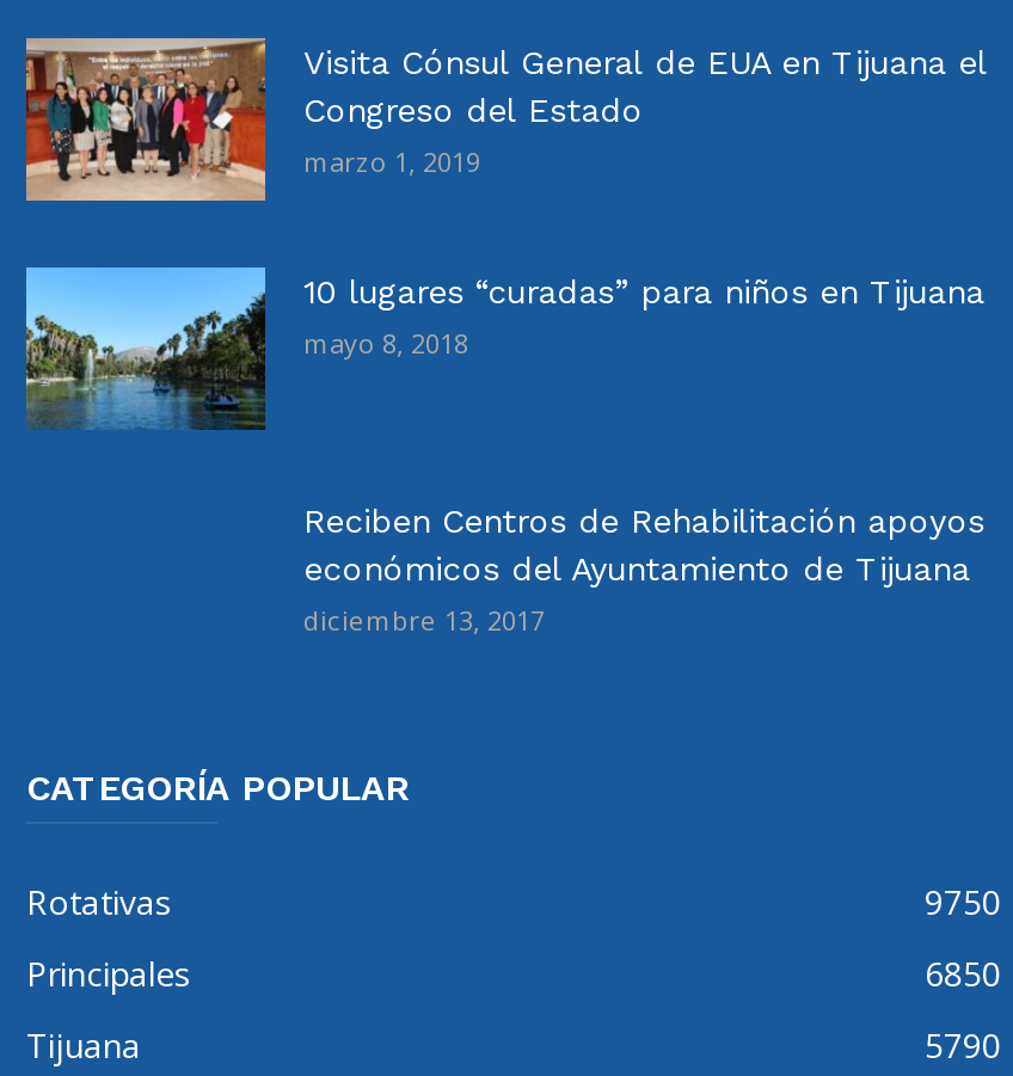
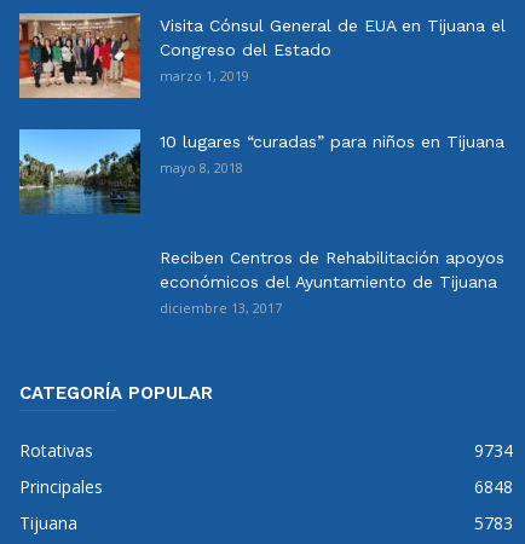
- 9750
+ 9734

- 6850
+ 6848

- 5790
+ 5783
